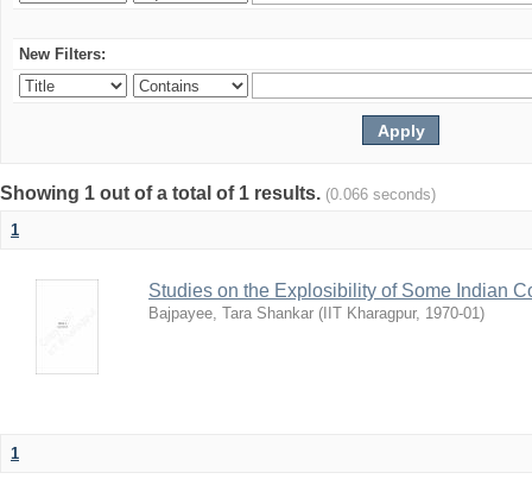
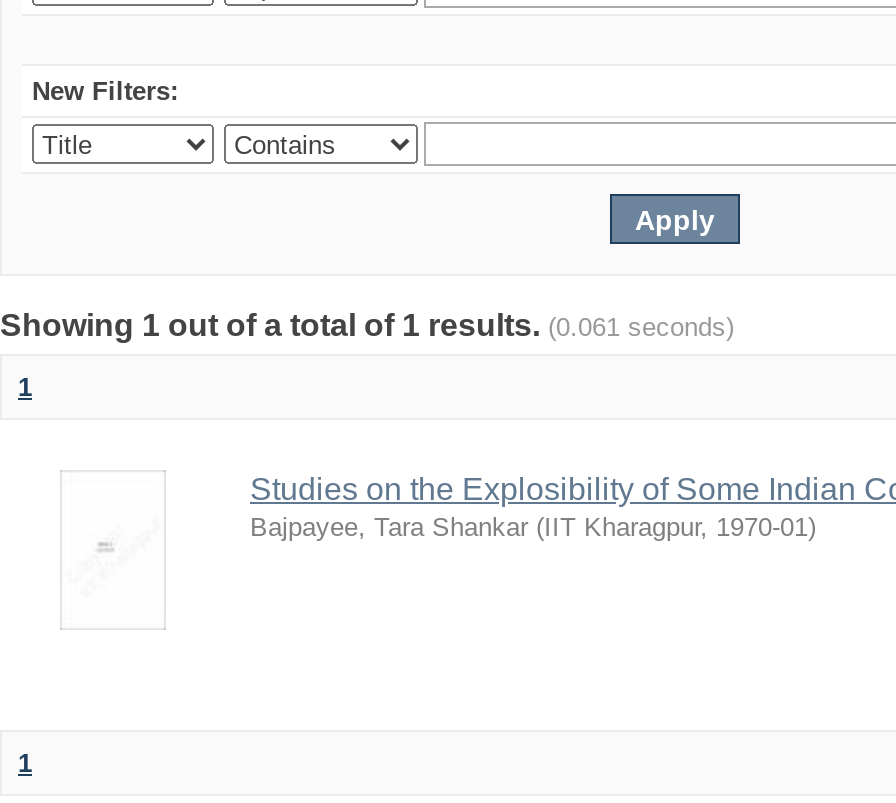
- Showing 1 out of a total of 1 results. (0.066 seconds)
+ Showing 1 out of a total of 1 results. (0.061 seconds)
